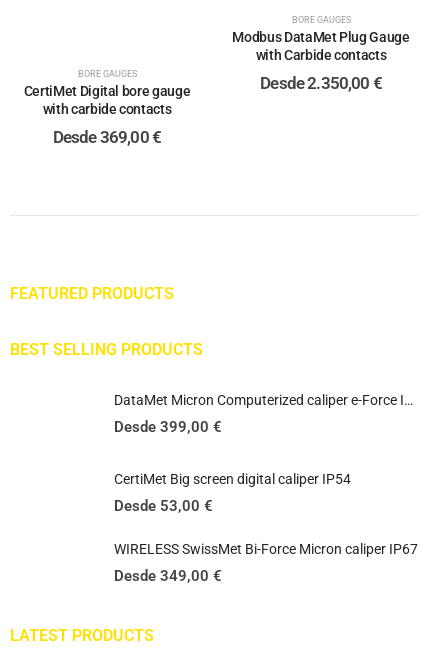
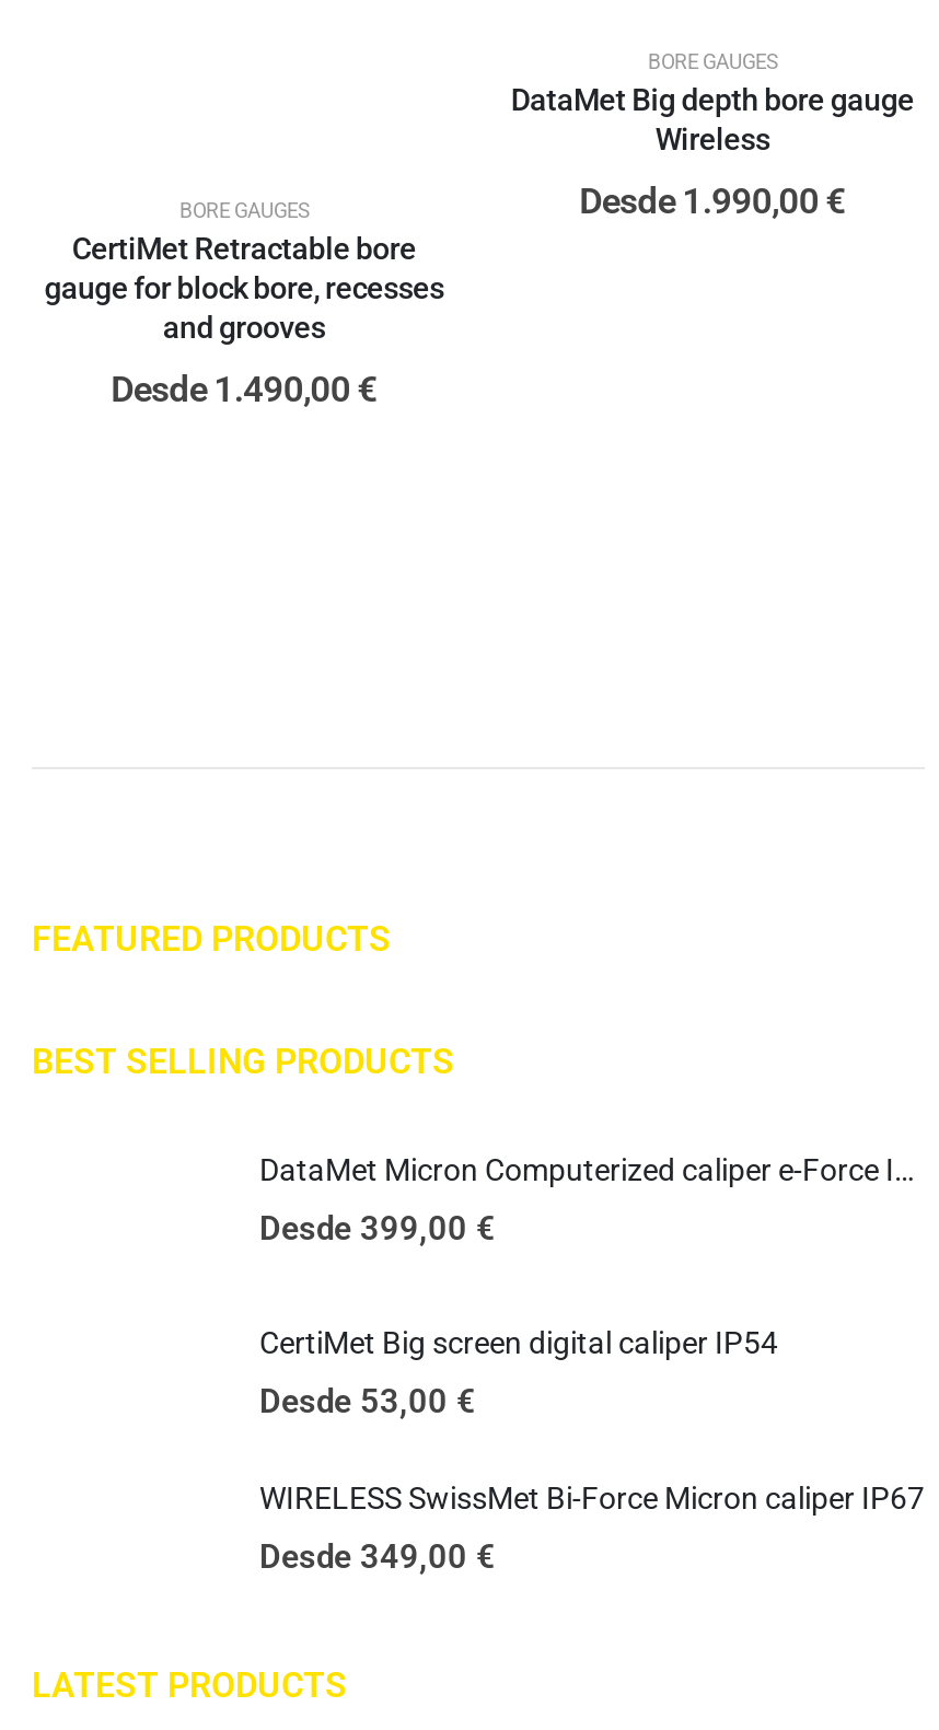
- Modbus DataMet Plug Gauge
- with Carbide contacts
+ DataMet Big depth bore gauge
+ Wireless

- Desde 2.350,00 €
+ Desde 1.990,00 €

- CertiMet Digital bore gauge
- with carbide contacts
+ CertiMet Retractable bore
+ gauge for block bore, recesses
+ and grooves

- Desde 369,00 €
+ Desde 1.490,00 €
